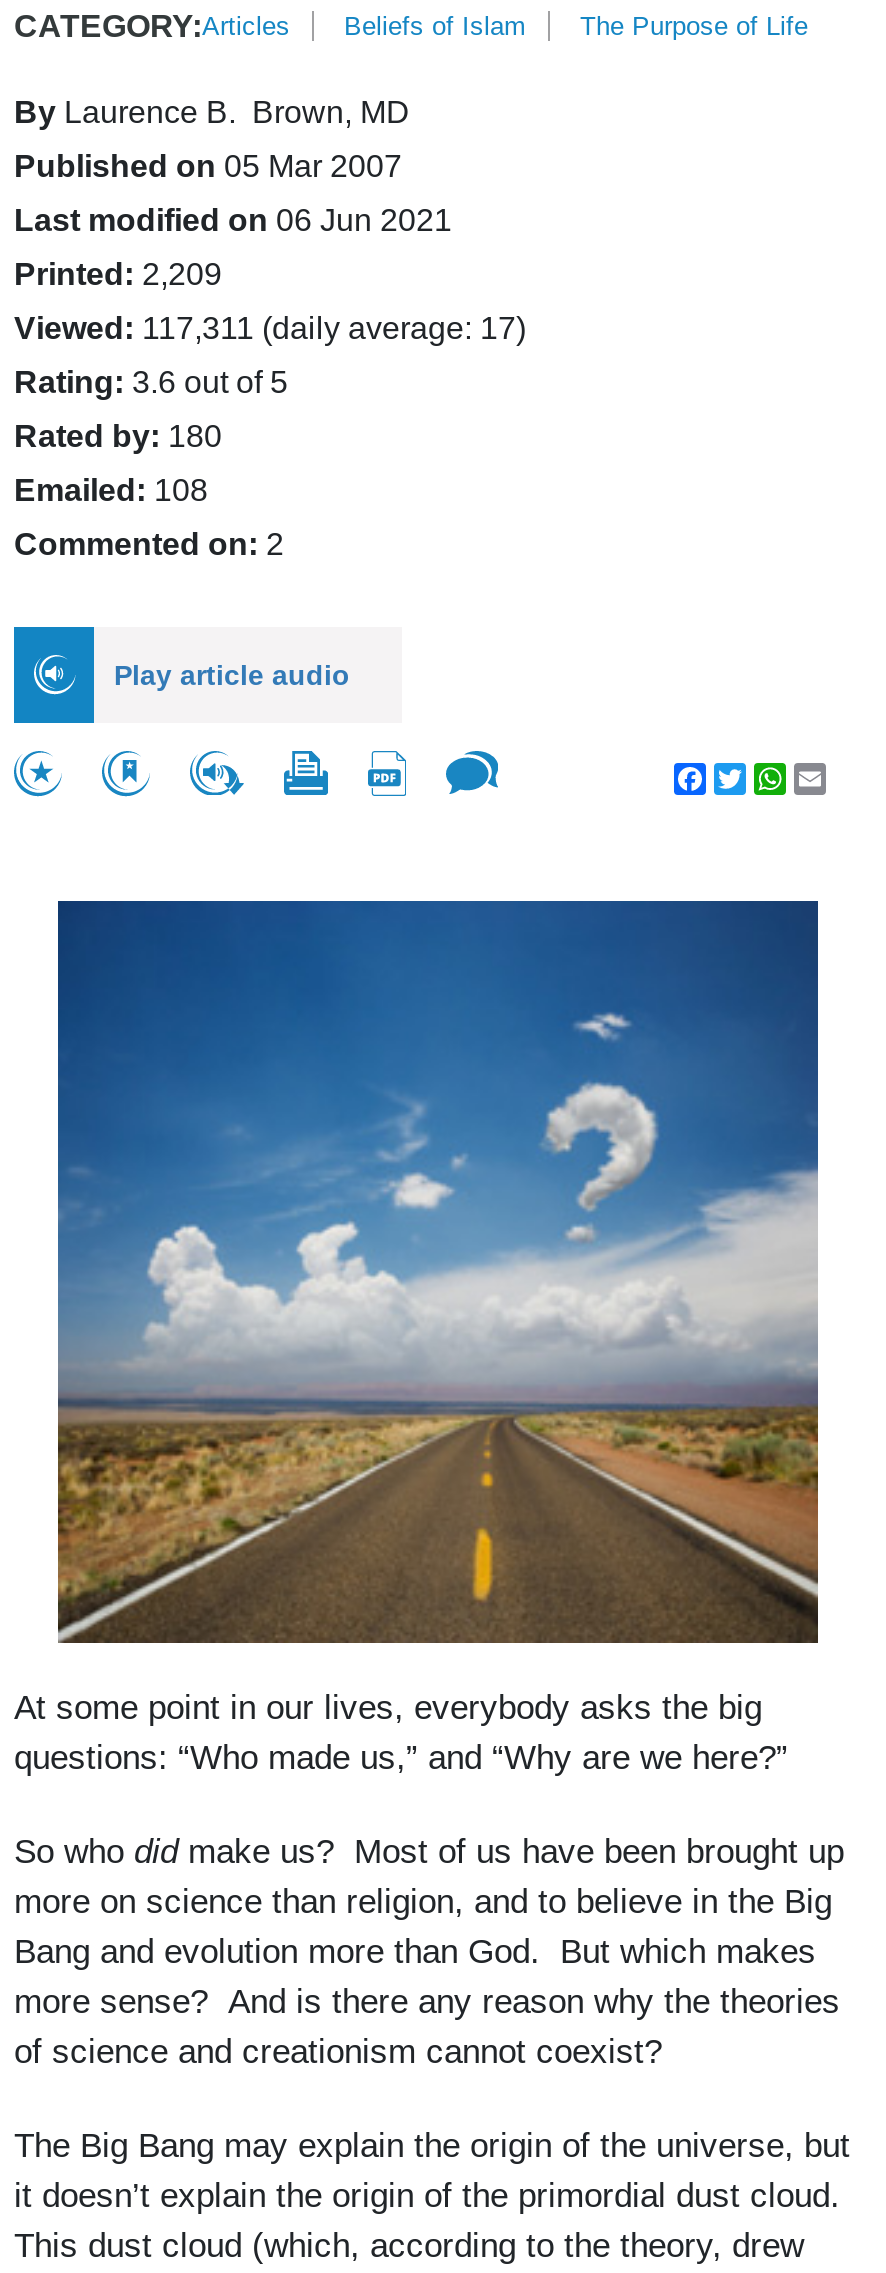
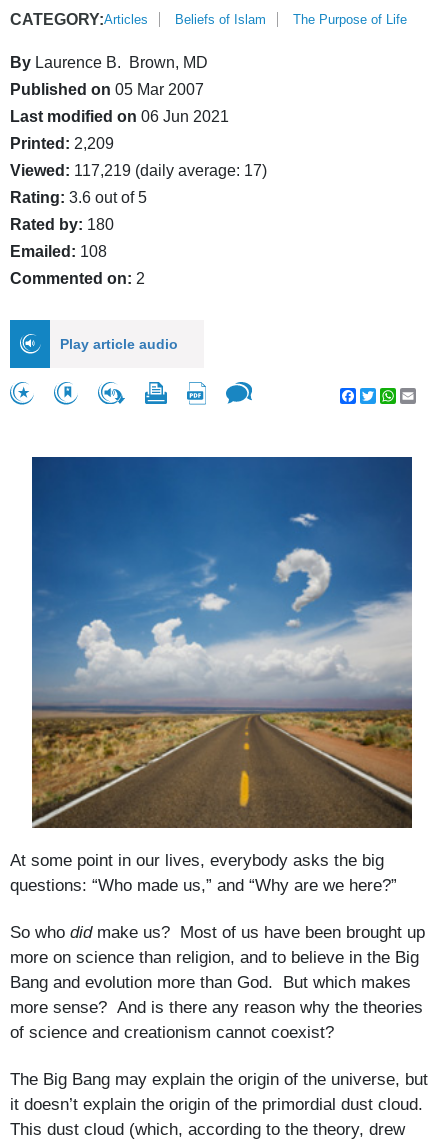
- Viewed: 117,311 (daily average: 17)
+ Viewed: 117,219 (daily average: 17)
